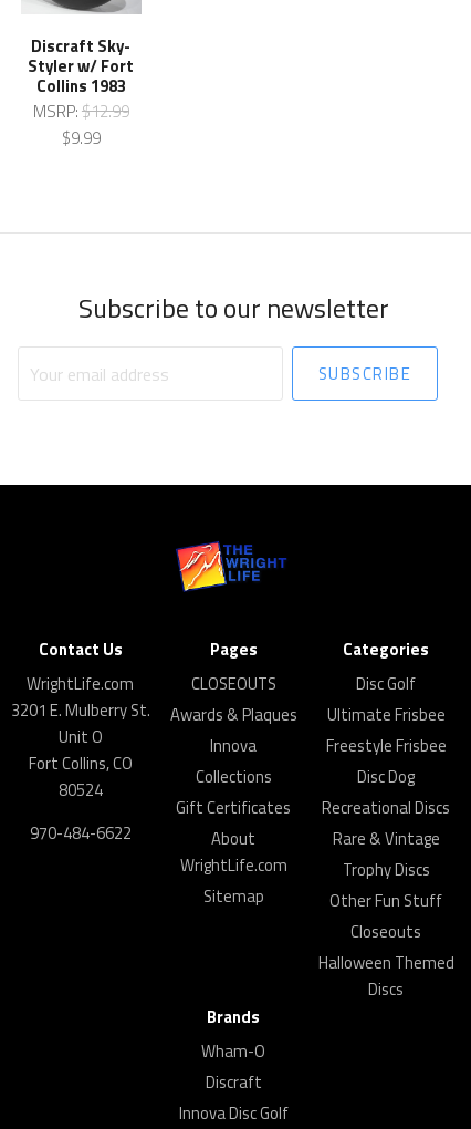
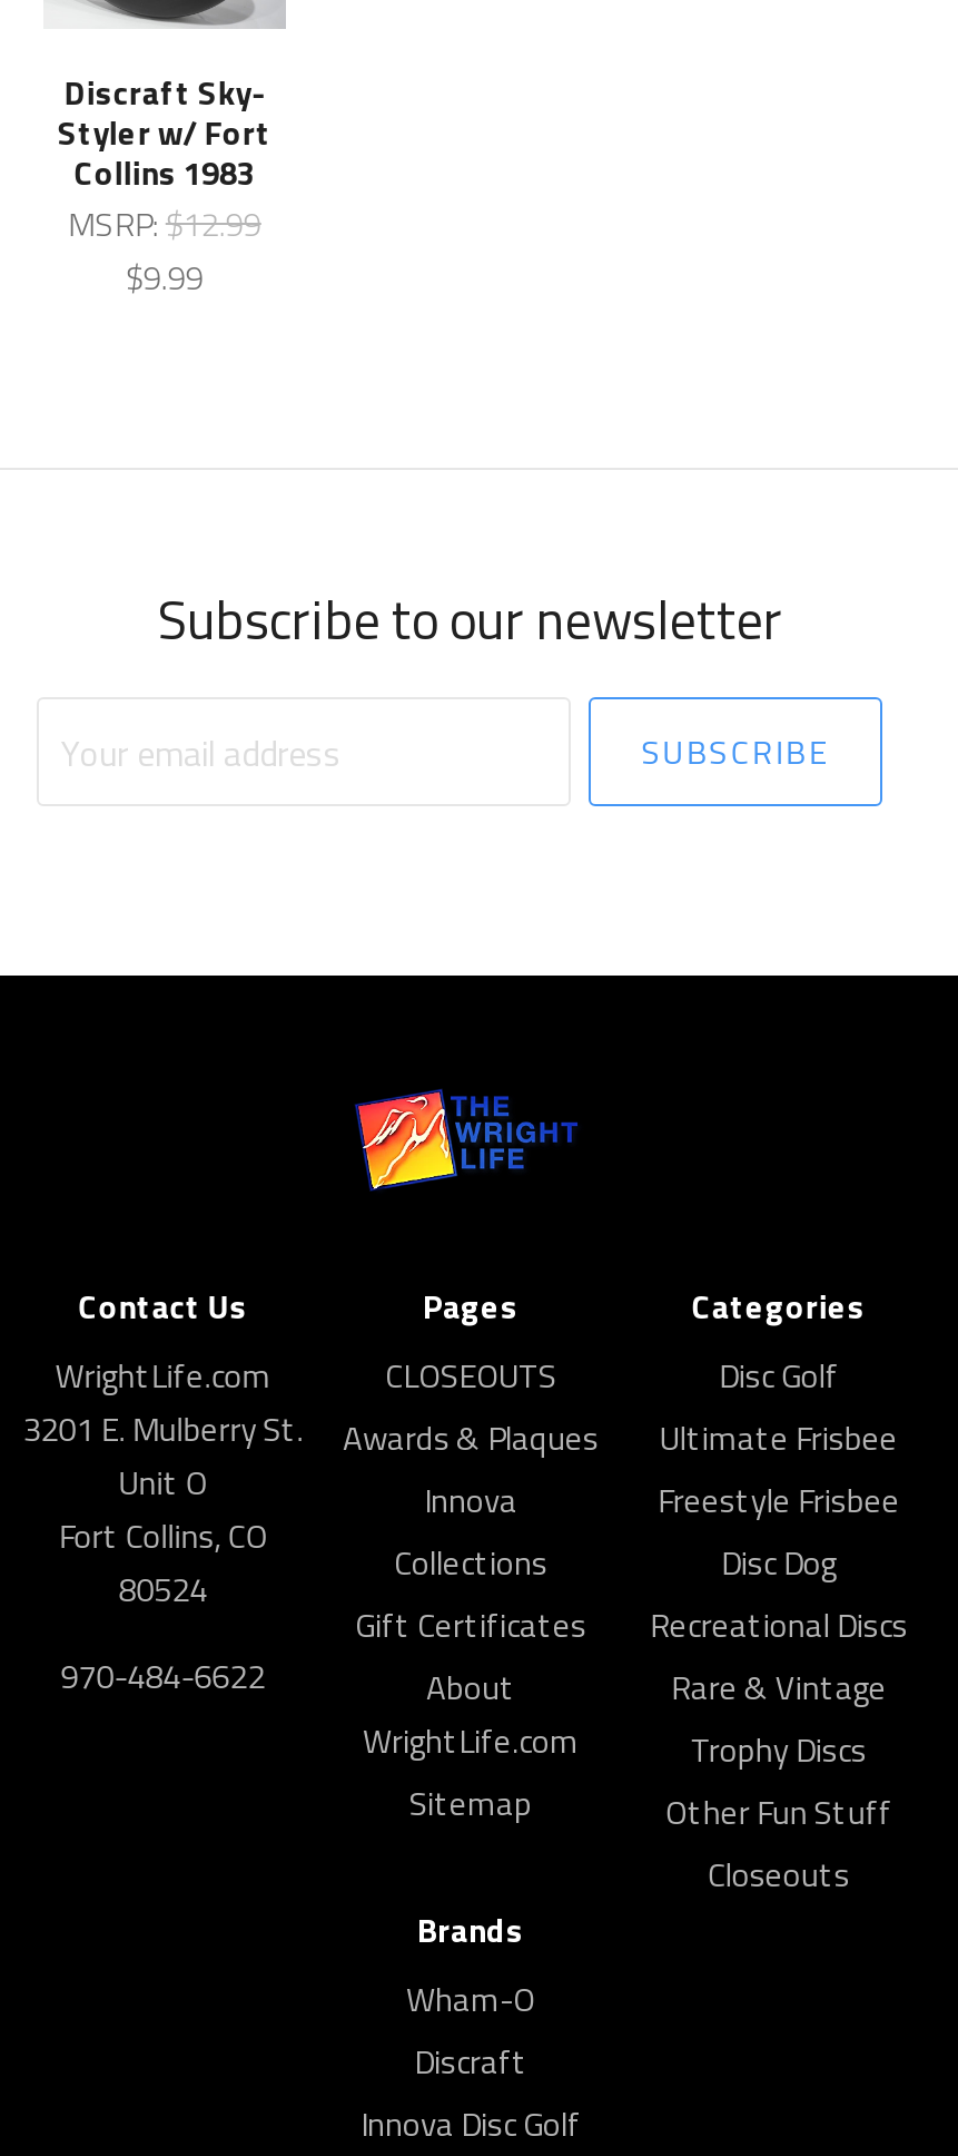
- Halloween Themed
- Discs
